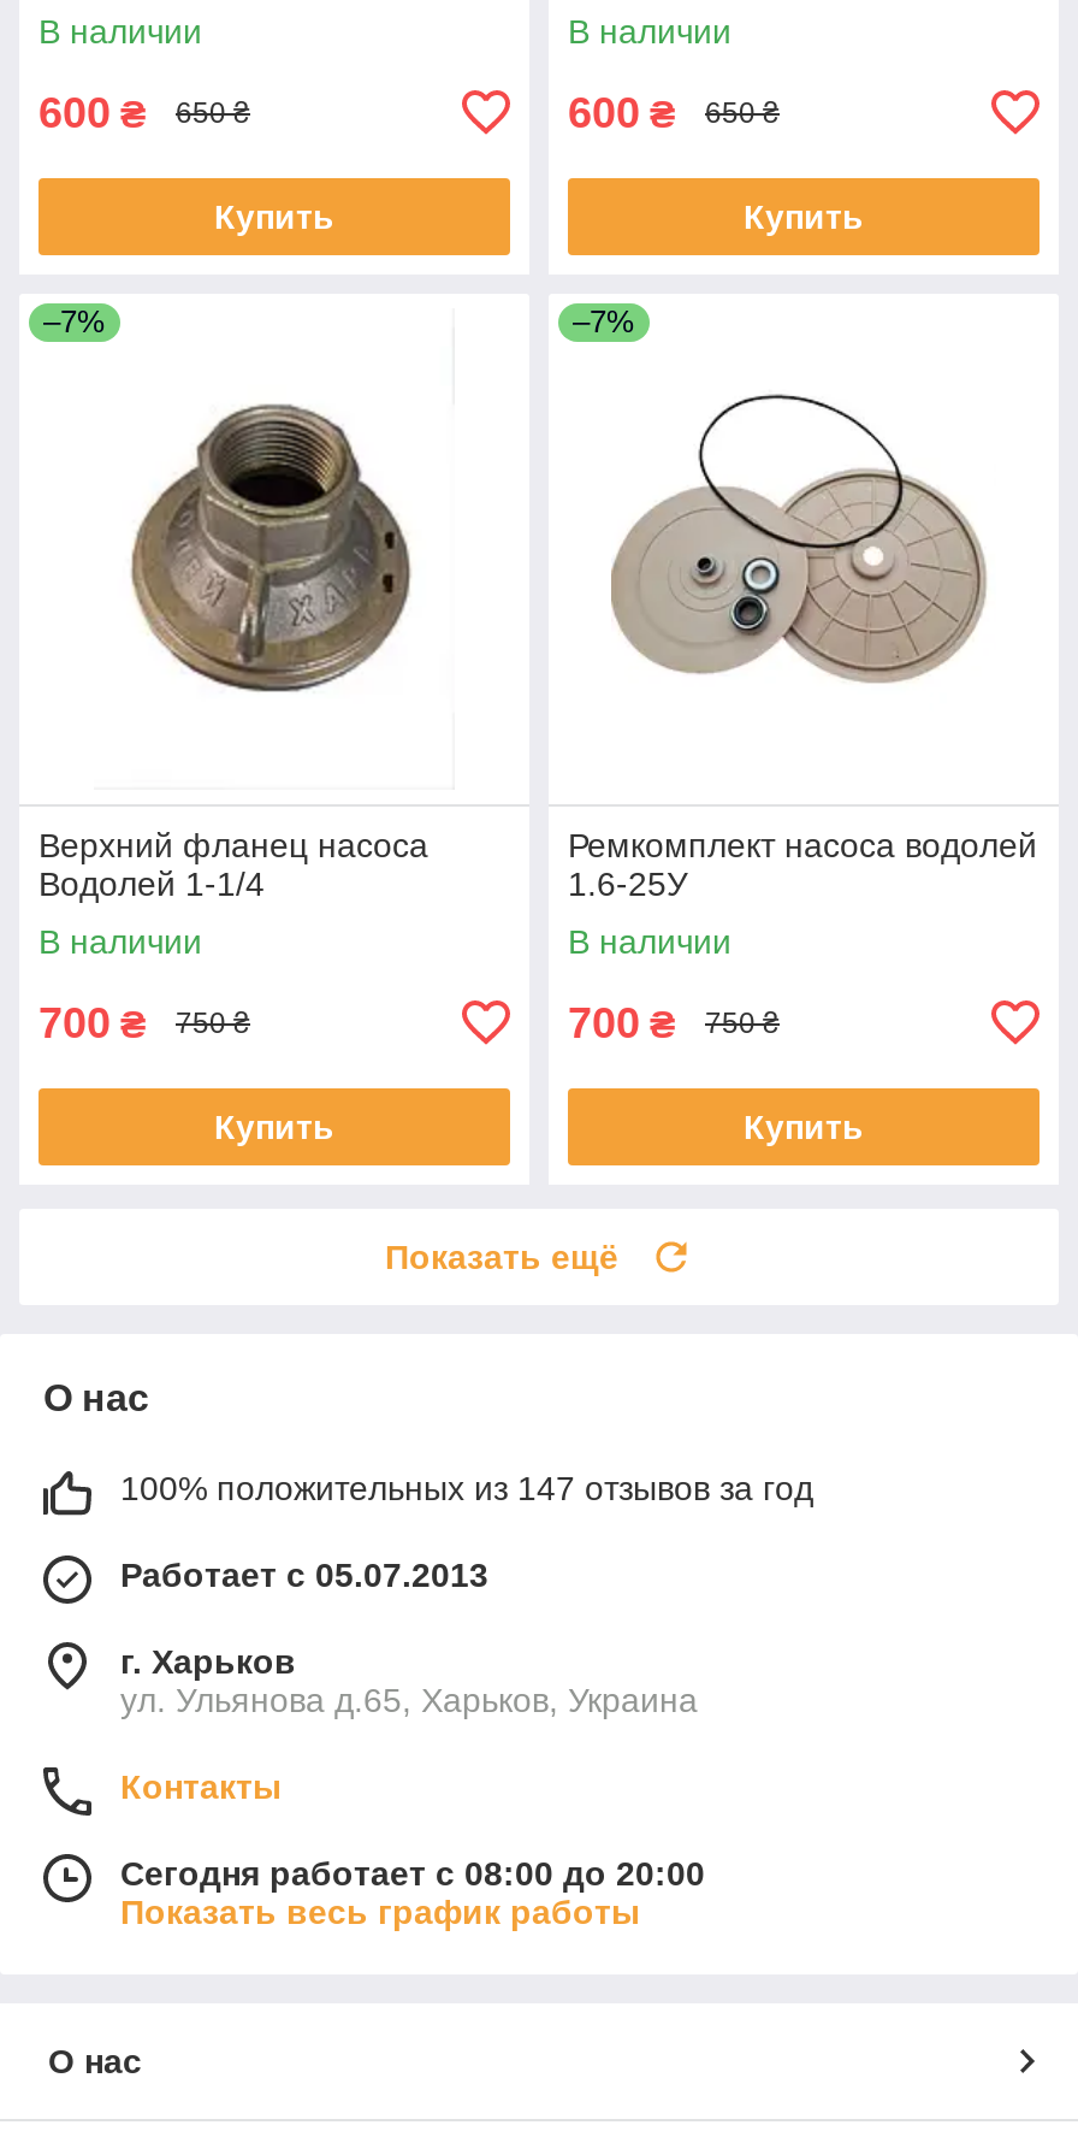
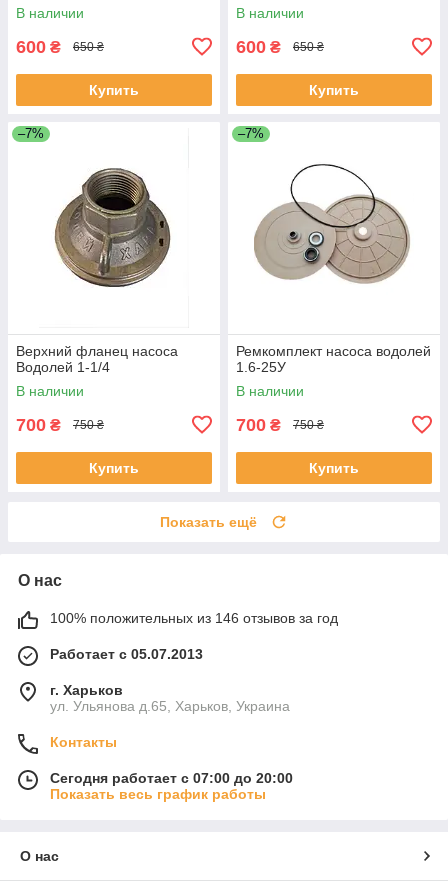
- 100% положительных из 147 отзывов за год
+ 100% положительных из 146 отзывов за год

- Сегодня работает с 08:00 до 20:00
+ Сегодня работает с 07:00 до 20:00
